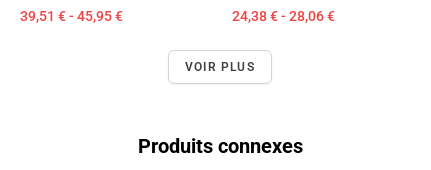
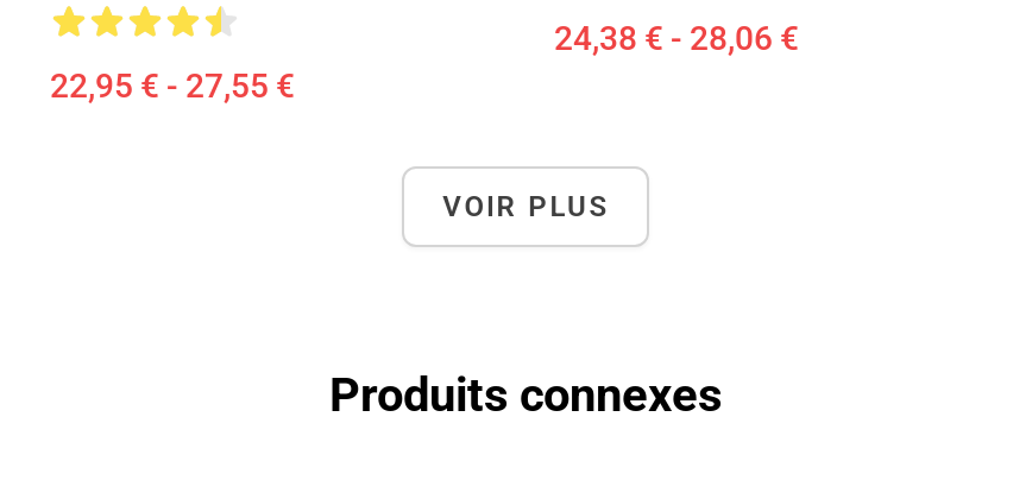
- 39,51 € - 45,95 €
+ 22,95 € - 27,55 €
